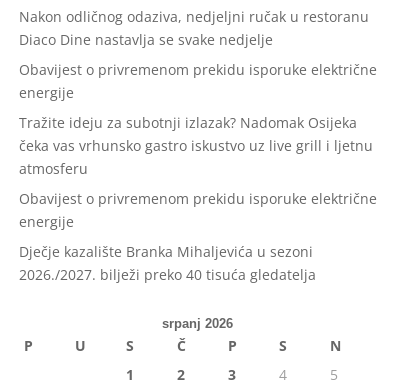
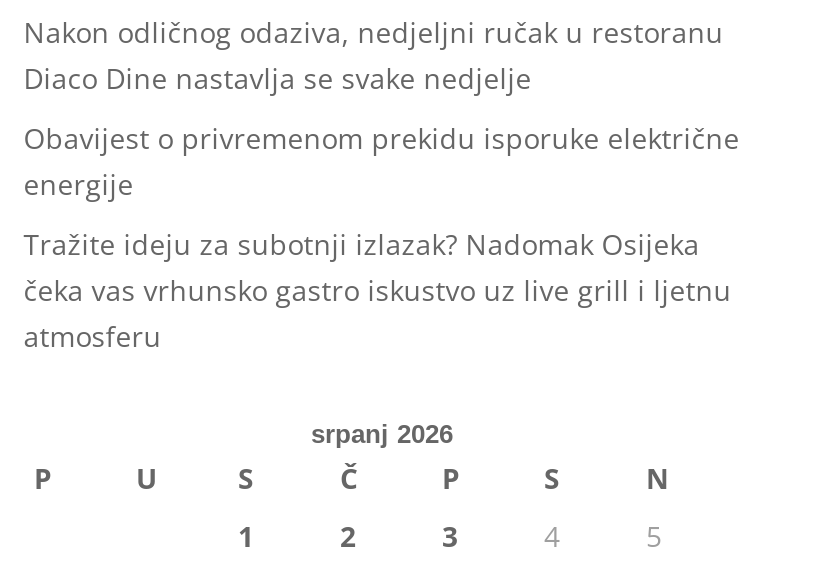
- Obavijest o privremenom prekidu isporuke električne
- energije
- Dječje kazalište Branka Mihaljevića u sezoni
- 2026./2027. bilježi preko 40 tisuća gledatelja
